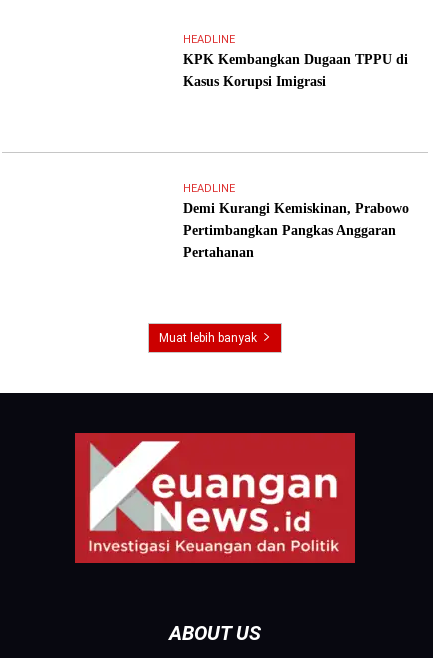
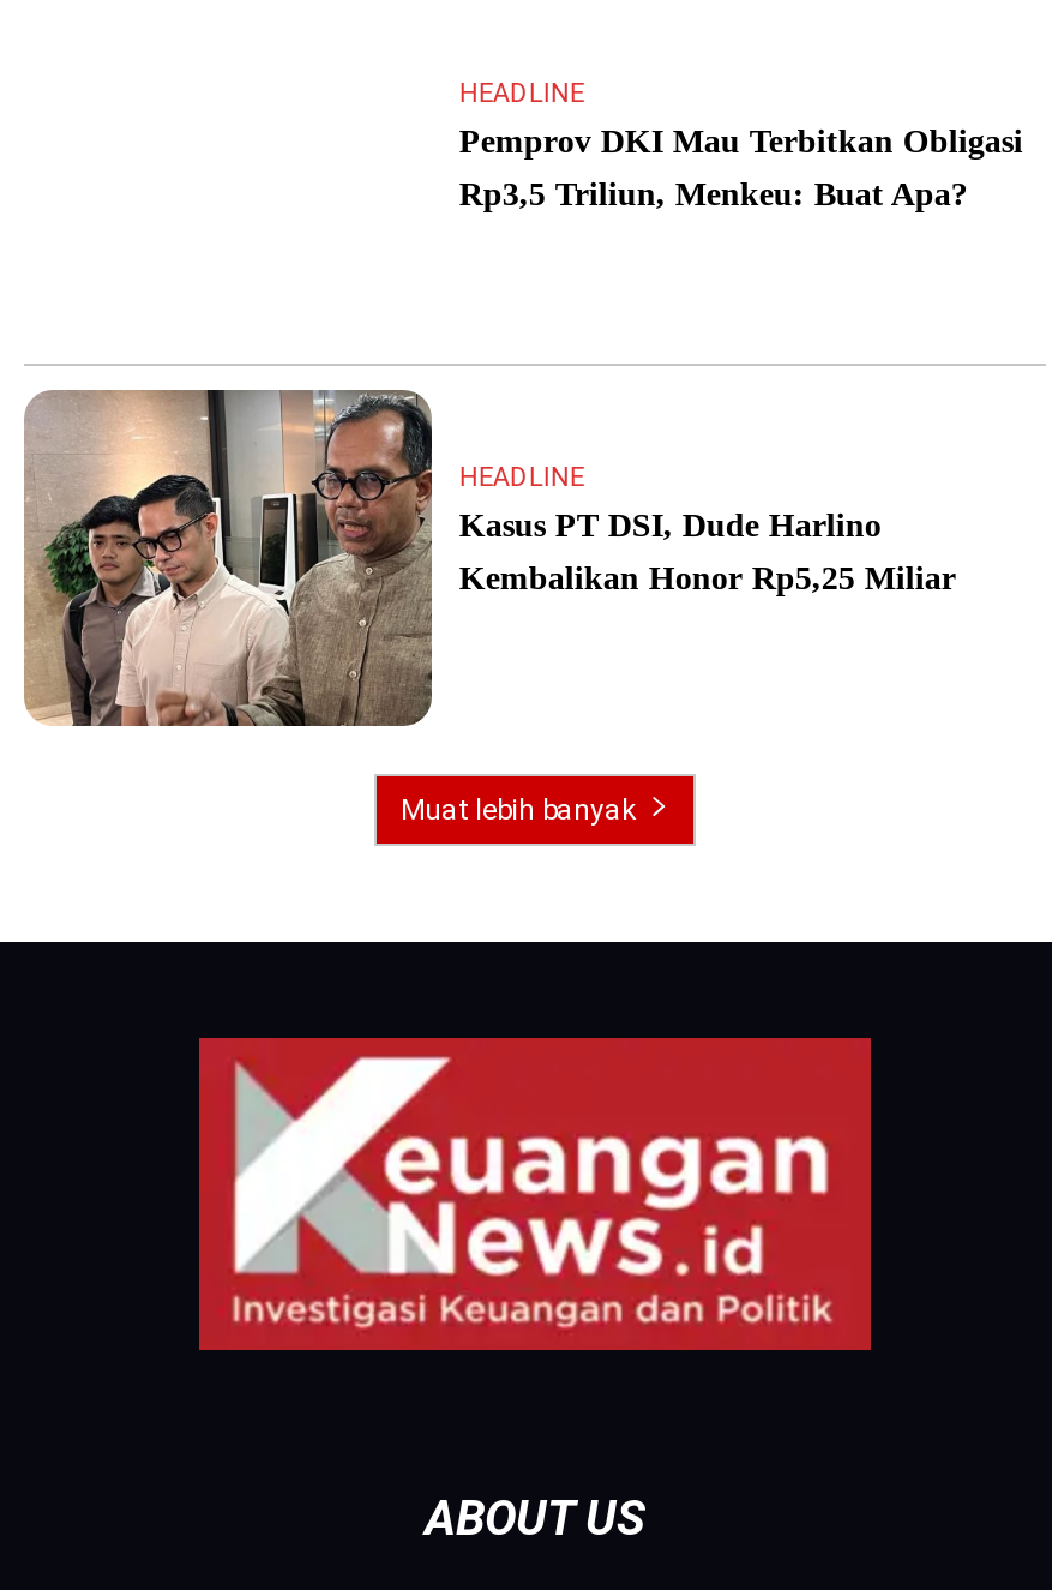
+ [image]

- KPK Kembangkan Dugaan TPPU di
+ Pemprov DKI Mau Terbitkan Obligasi

- Kasus Korupsi Imigrasi
+ Rp3,5 Triliun, Menkeu: Buat Apa?

- Demi Kurangi Kemiskinan, Prabowo
- Pertimbangkan Pangkas Anggaran
- Pertahanan
+ Kasus PT DSI, Dude Harlino
+ Kembalikan Honor Rp5,25 Miliar
